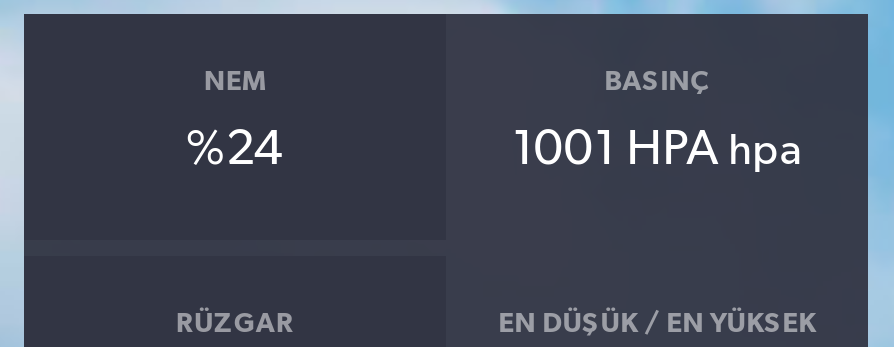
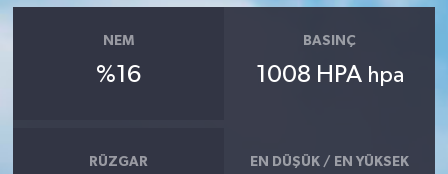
- %24
+ %16

- 1001 HPA hpa
+ 1008 HPA hpa
